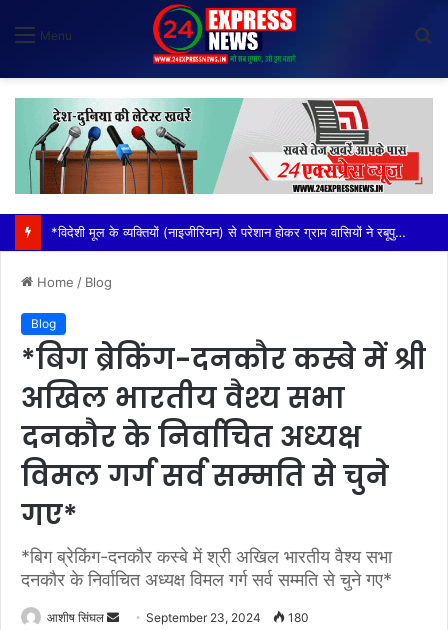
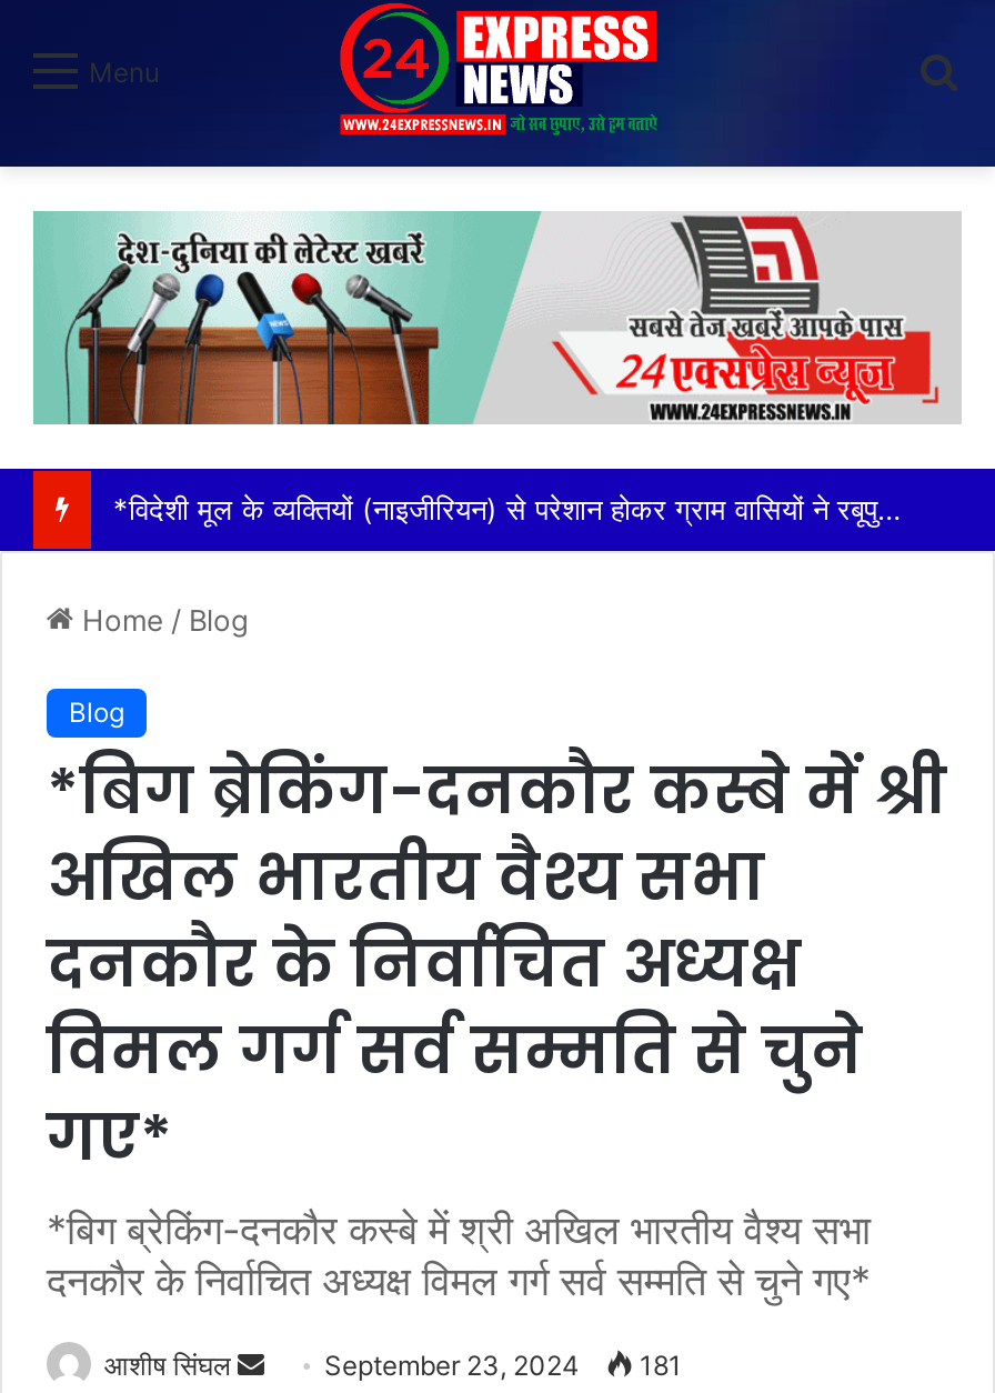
- 180
+ 181
